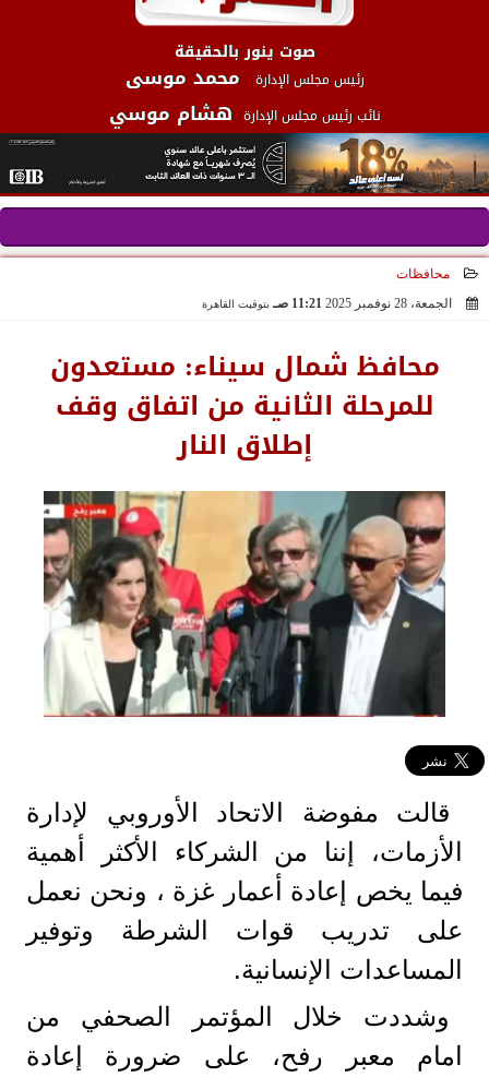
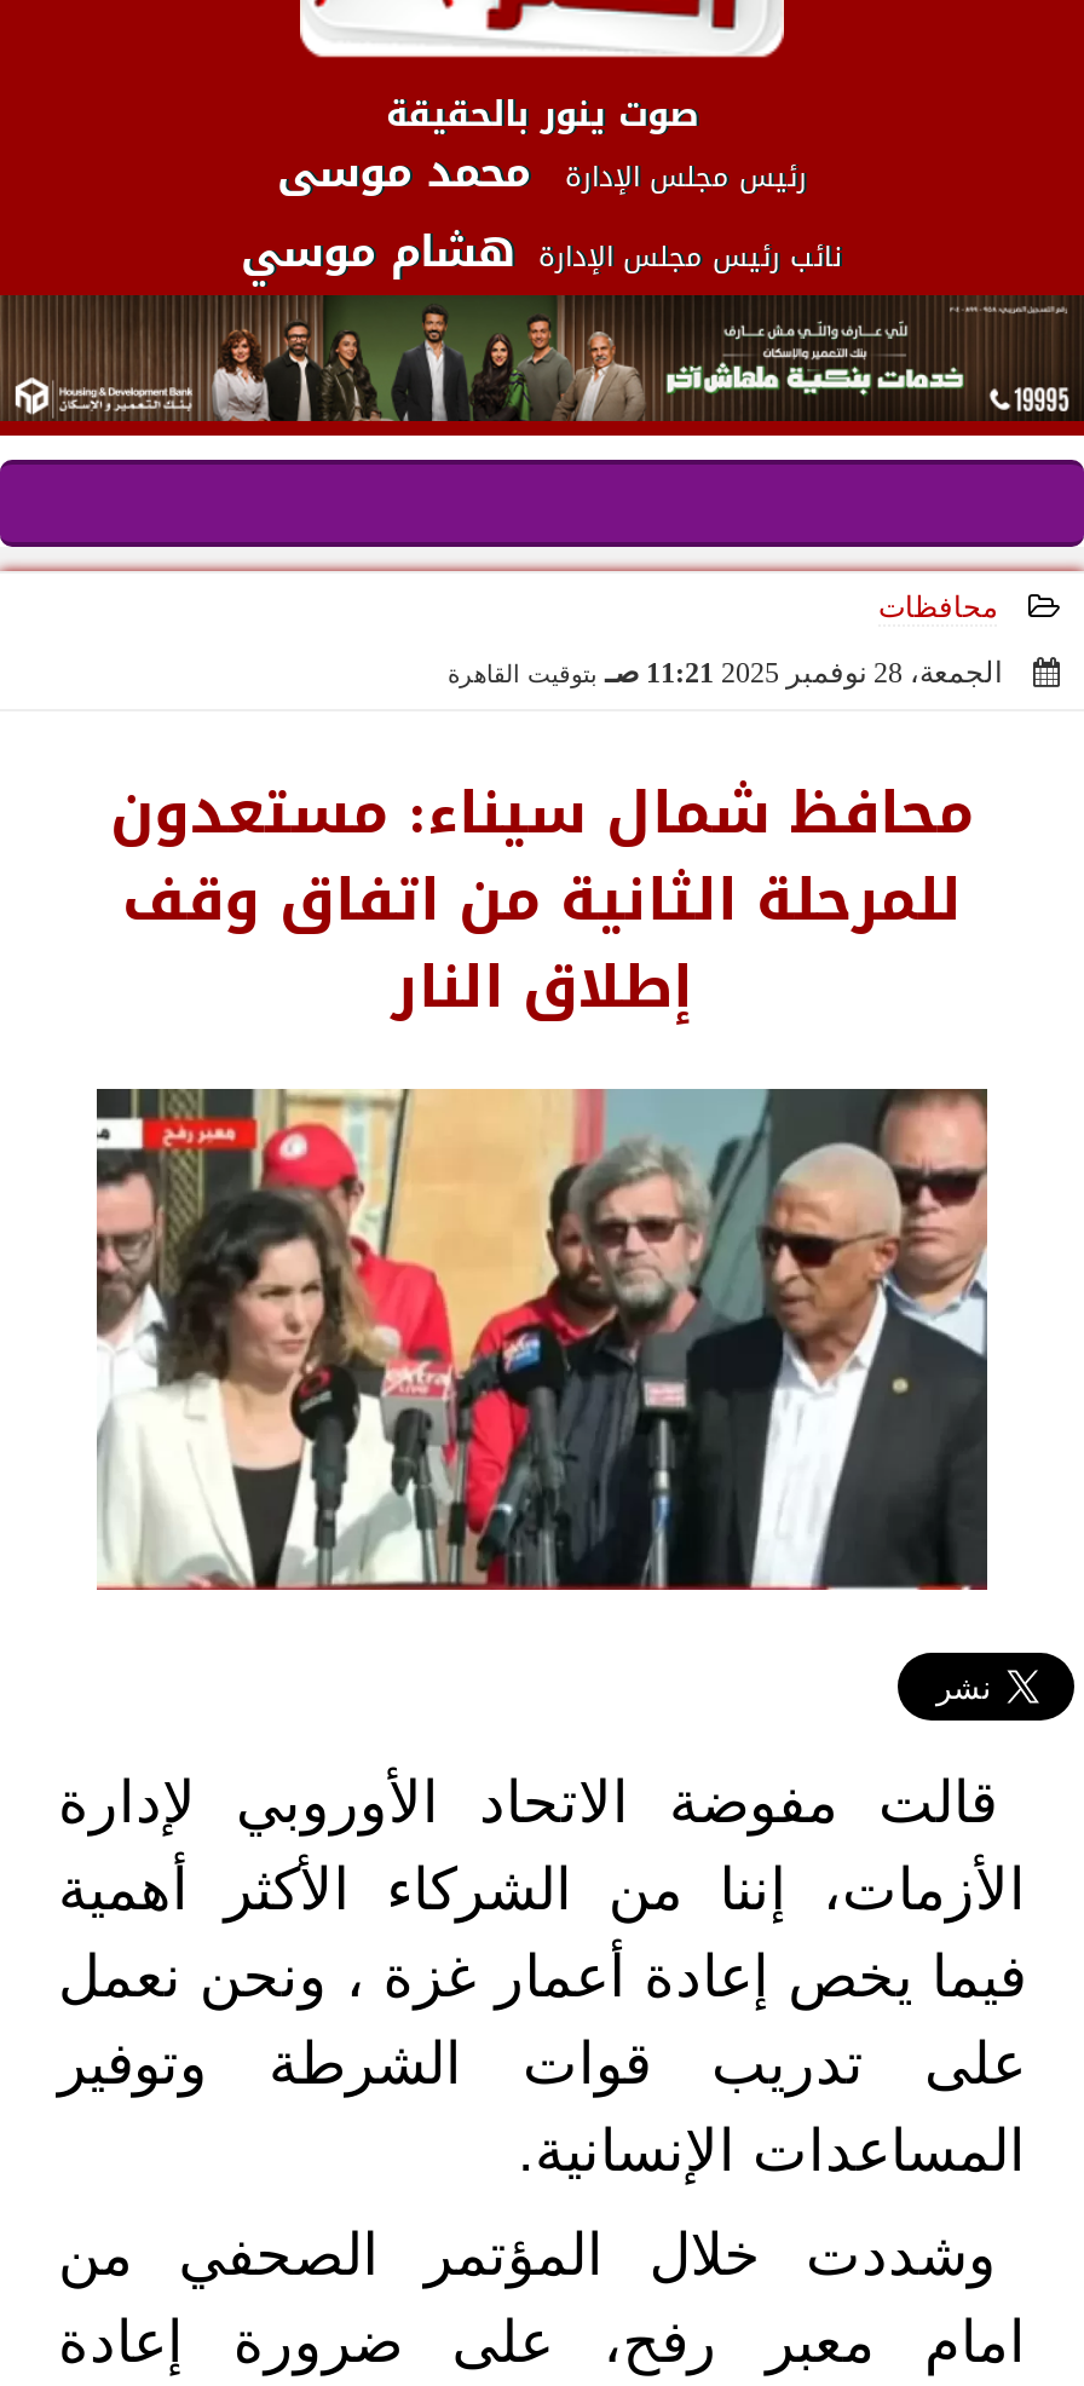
- [image]
+ [image]
